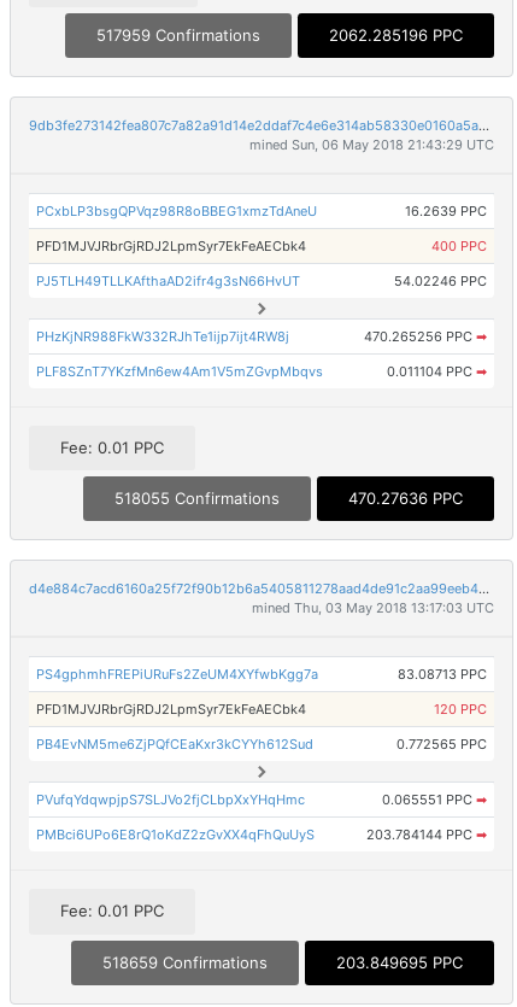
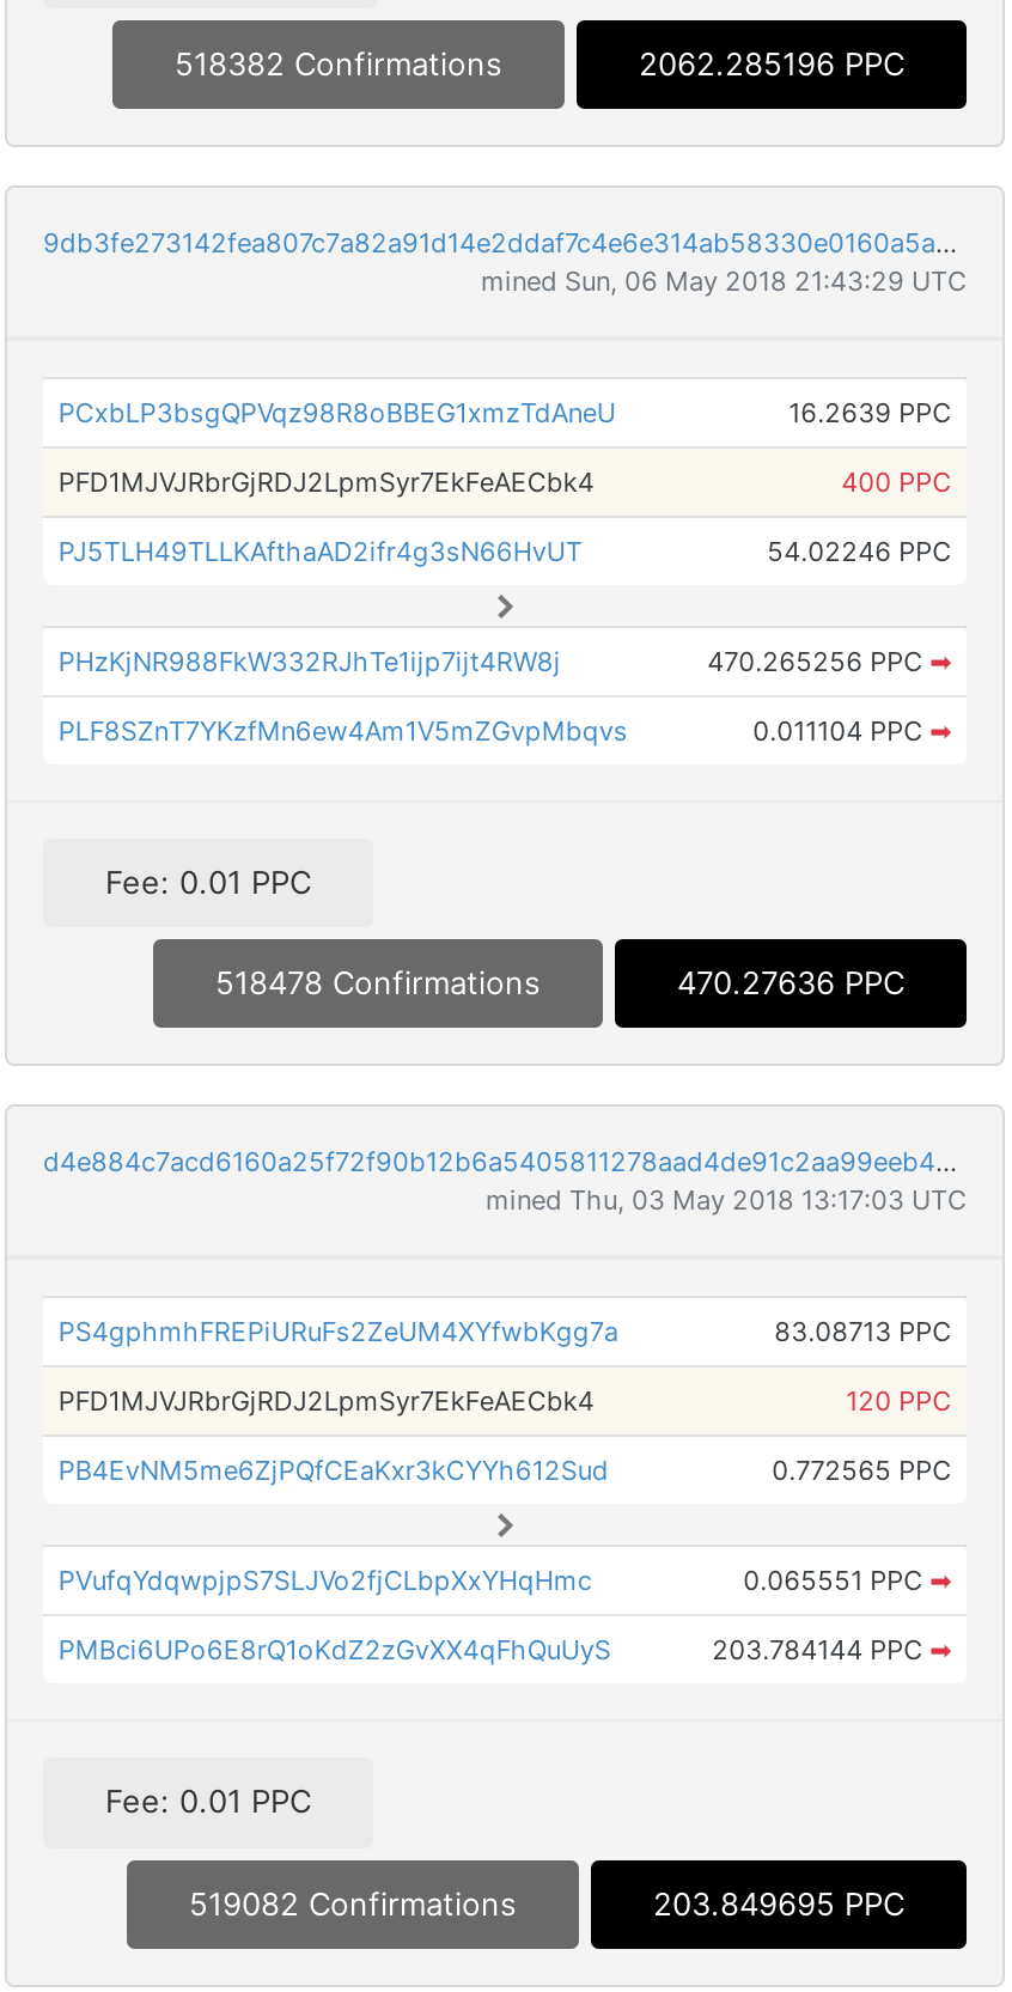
- 517959 Confirmations
+ 518382 Confirmations

- 518055 Confirmations
+ 518478 Confirmations

- 518659 Confirmations
+ 519082 Confirmations
